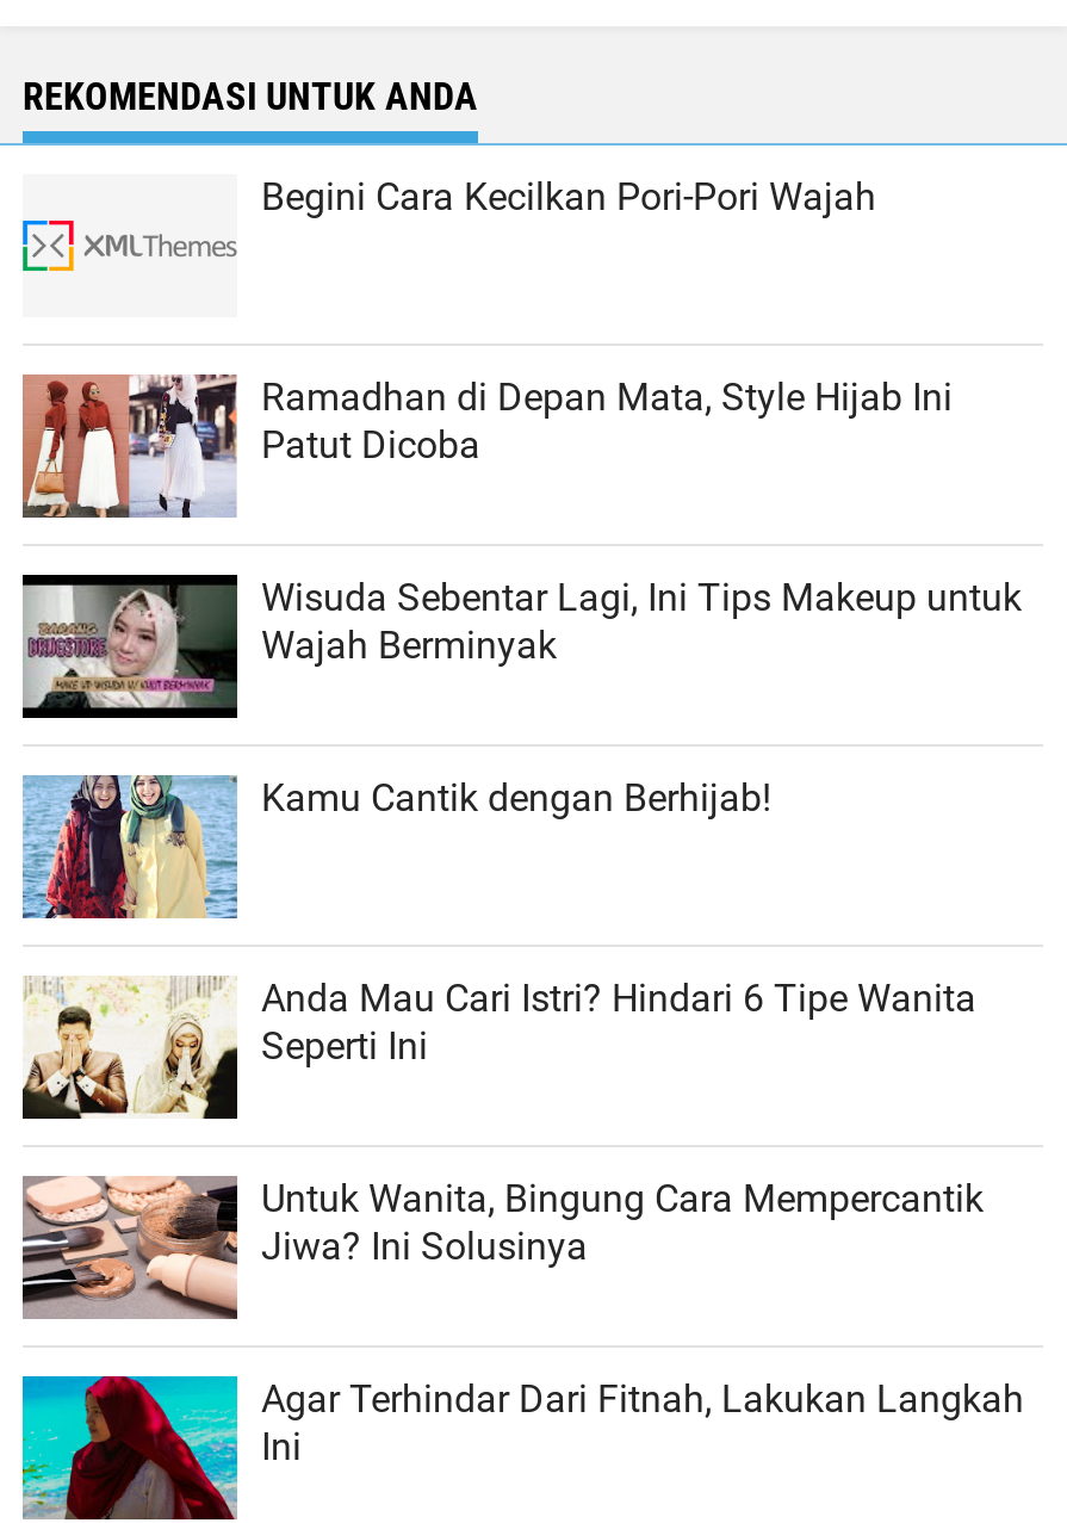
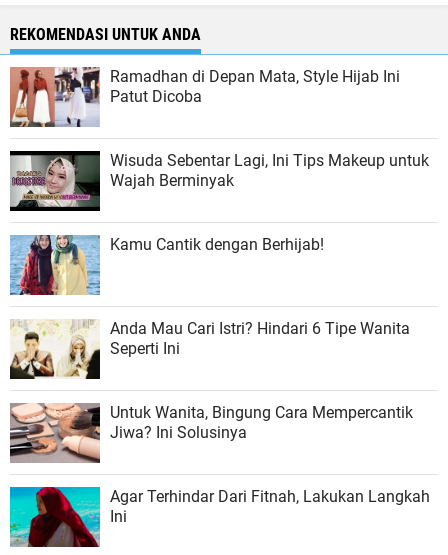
- [image]
- Begini Cara Kecilkan Pori-Pori Wajah
